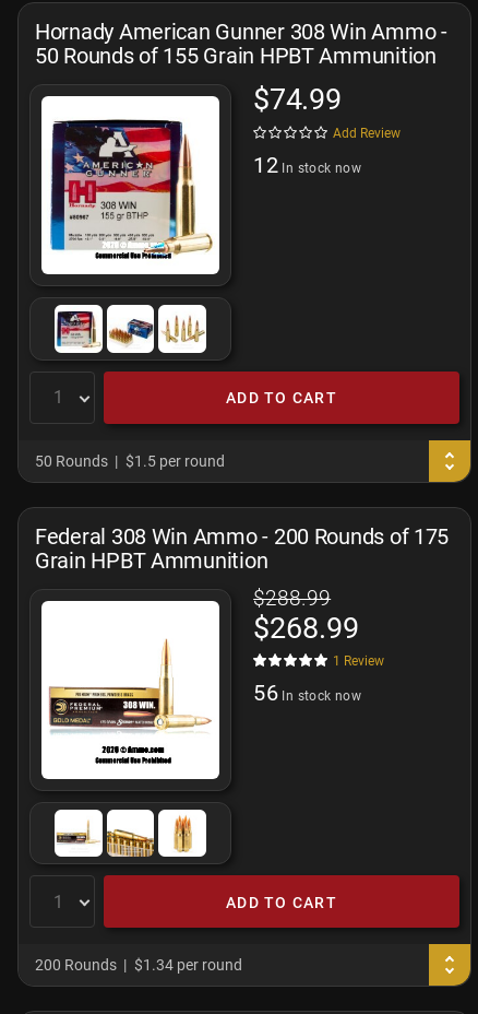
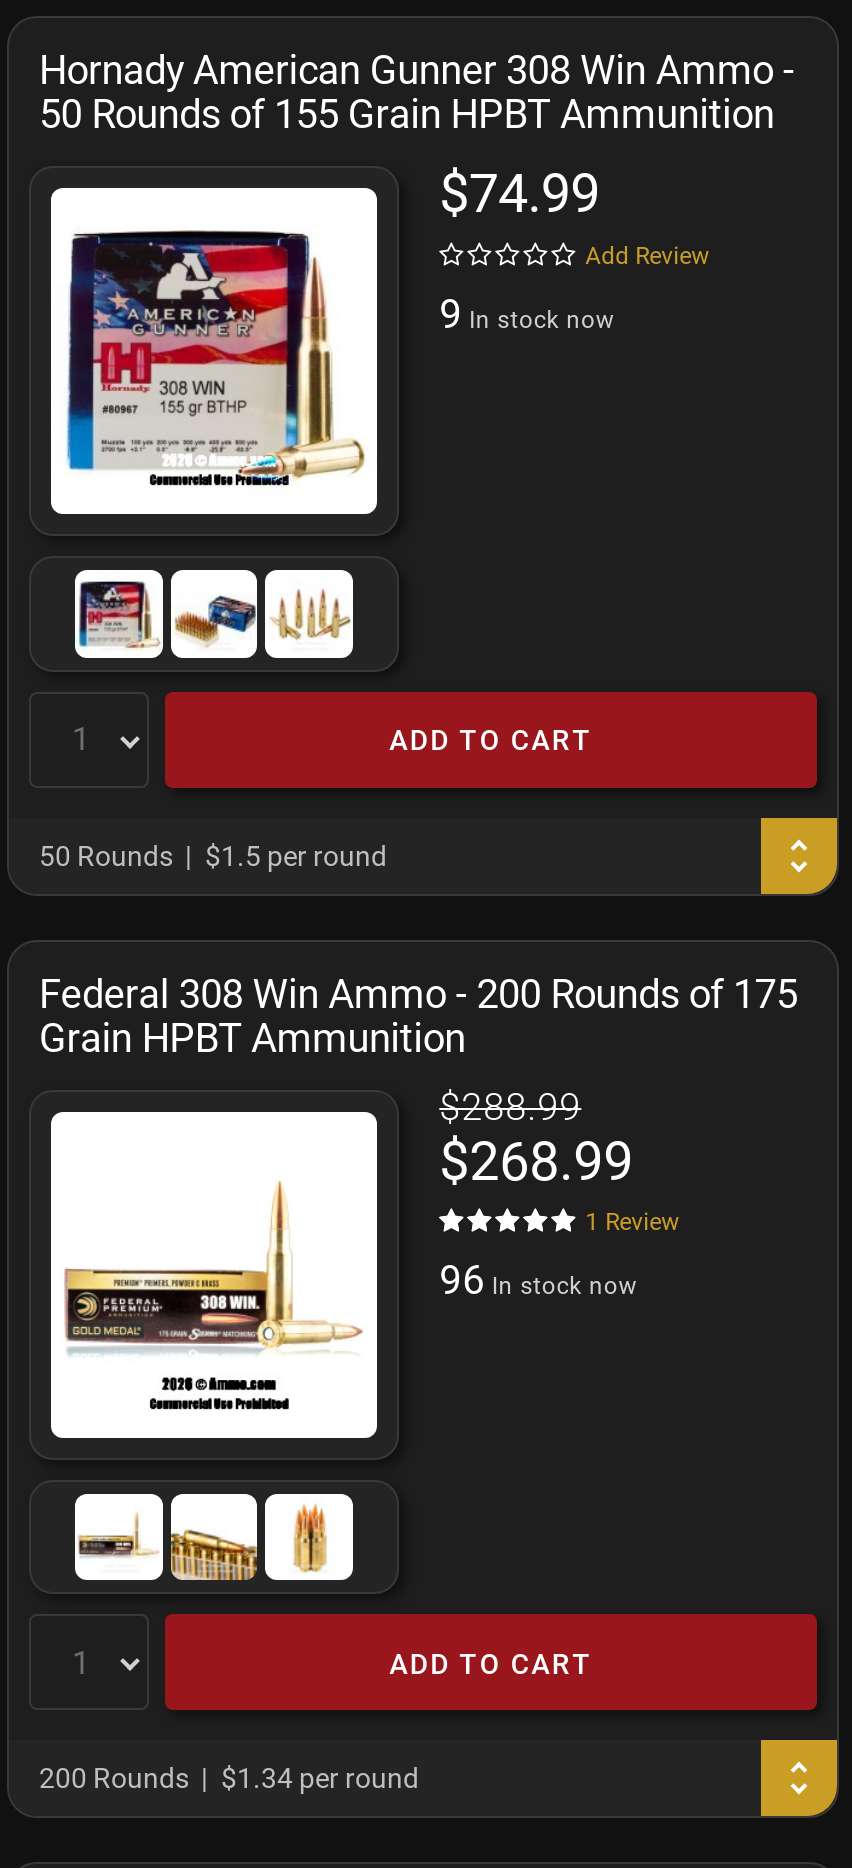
- 12 In stock now
+ 9 In stock now

- 56 In stock now
+ 96 In stock now
